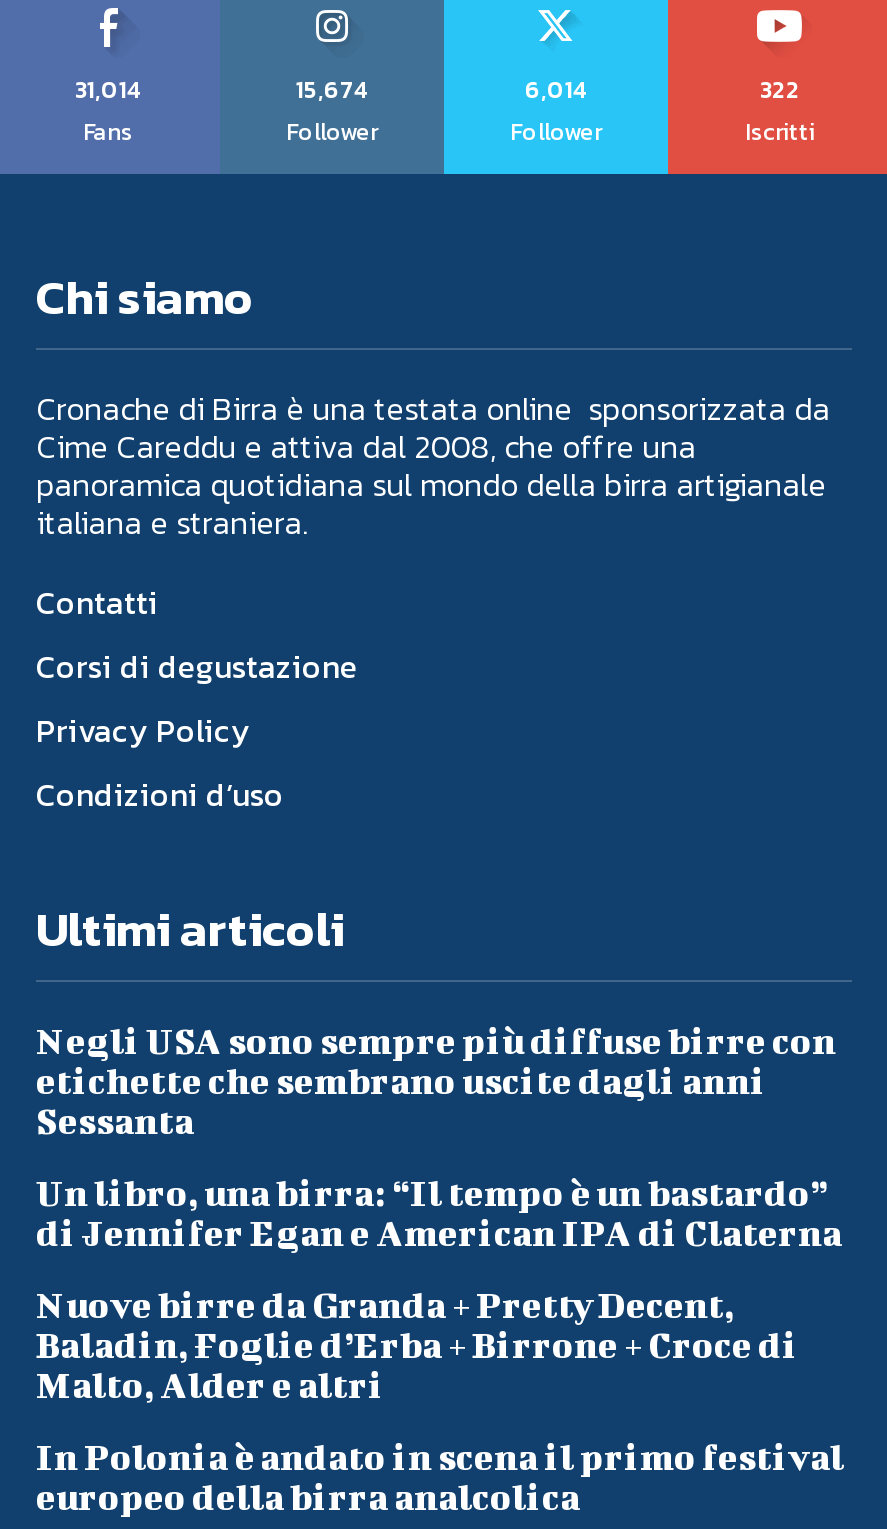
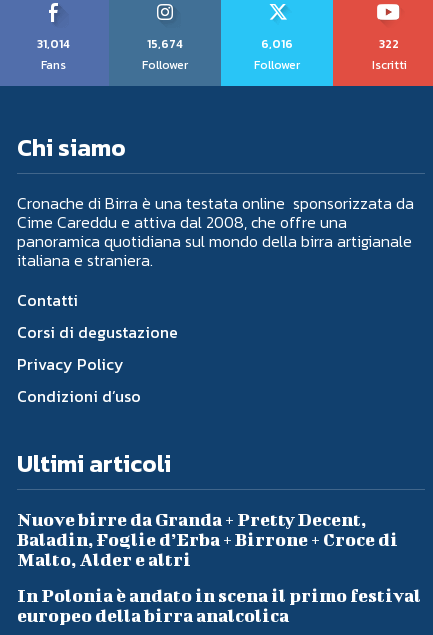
- 6,014
+ 6,016

- Negli USA sono sempre più diffuse birre con
- etichette che sembrano uscite dagli anni
- Sessanta
- Un libro, una birra: “Il tempo è un bastardo”
- di Jennifer Egan e American IPA di Claterna
